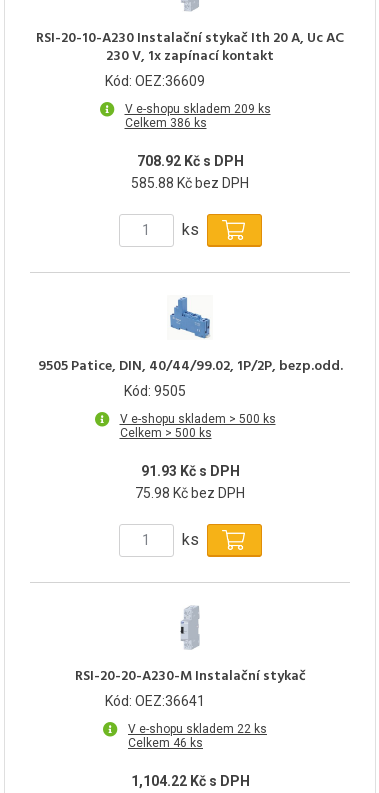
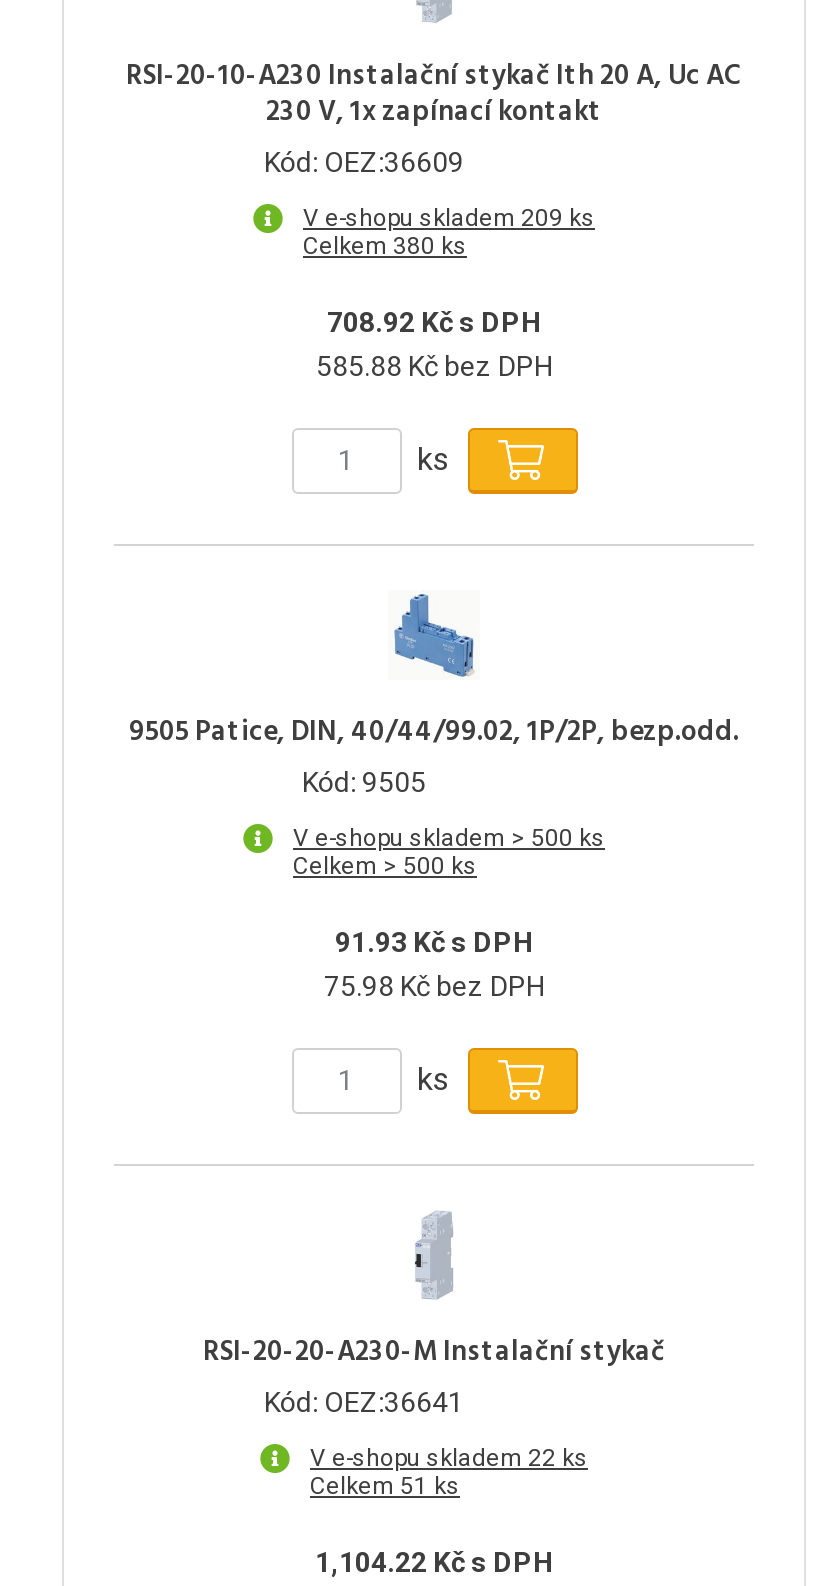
- Celkem 386 ks
+ Celkem 380 ks

- Celkem 46 ks
+ Celkem 51 ks
